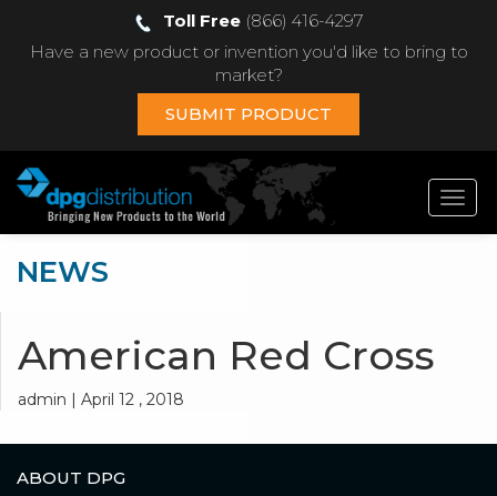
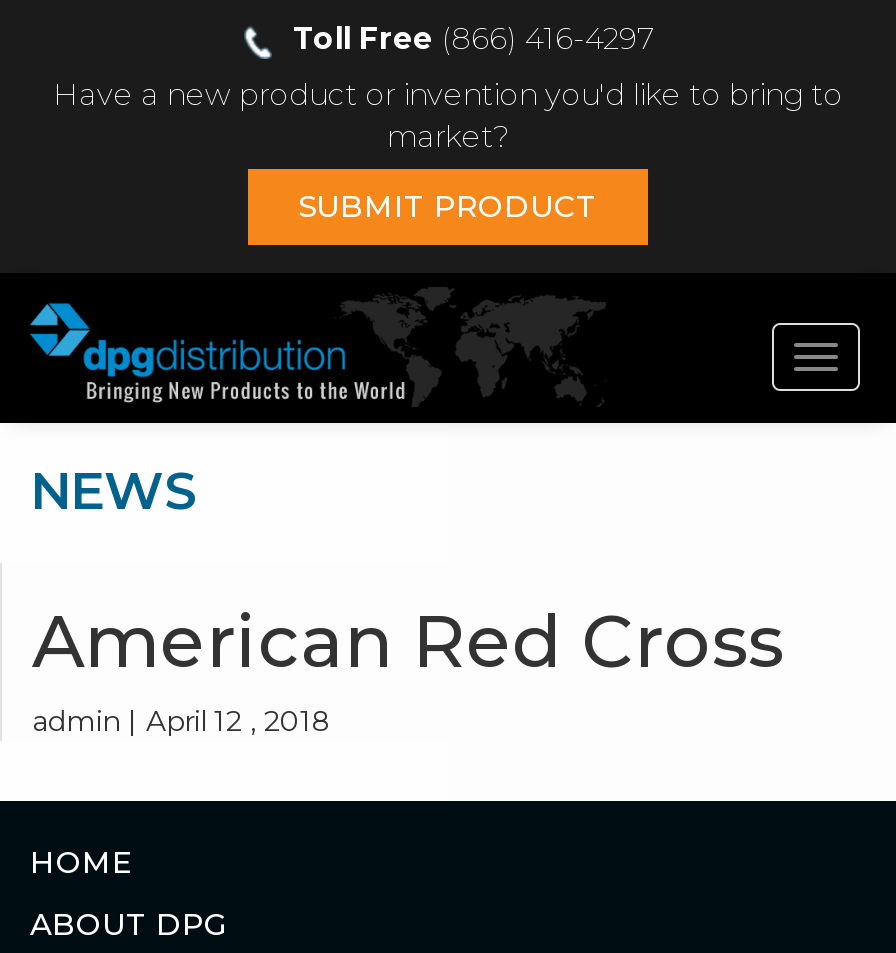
+ HOME
